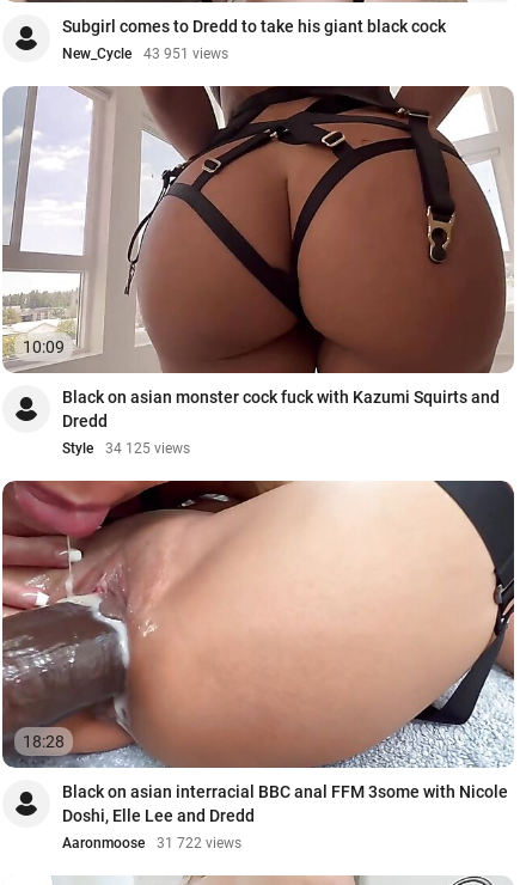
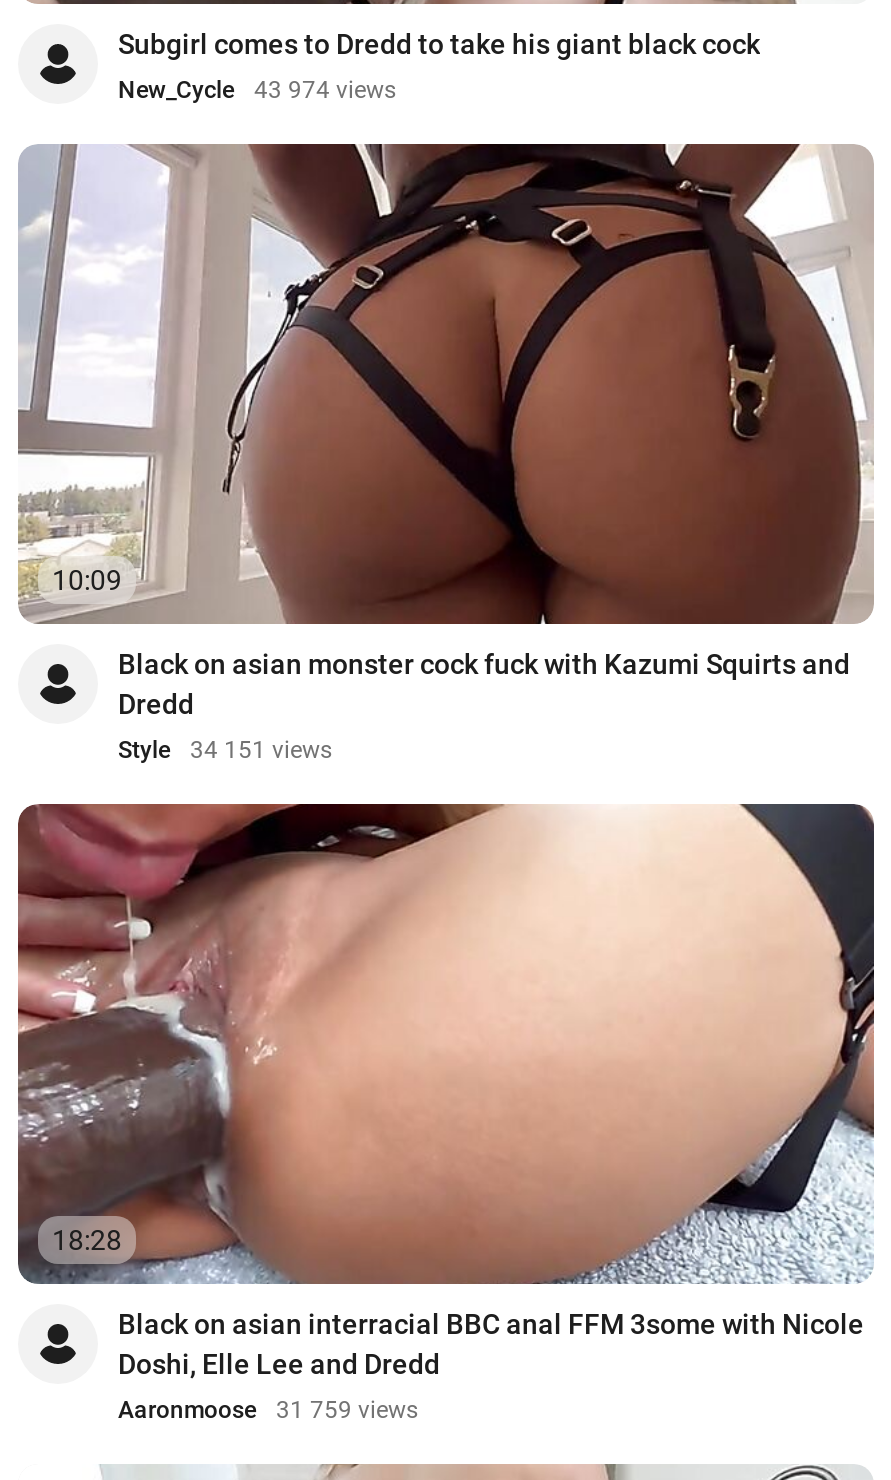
- New_Cycle 43 951 views
+ New_Cycle 43 974 views

- Style 34 125 views
+ Style 34 151 views

- Aaronmoose 31 722 views
+ Aaronmoose 31 759 views
